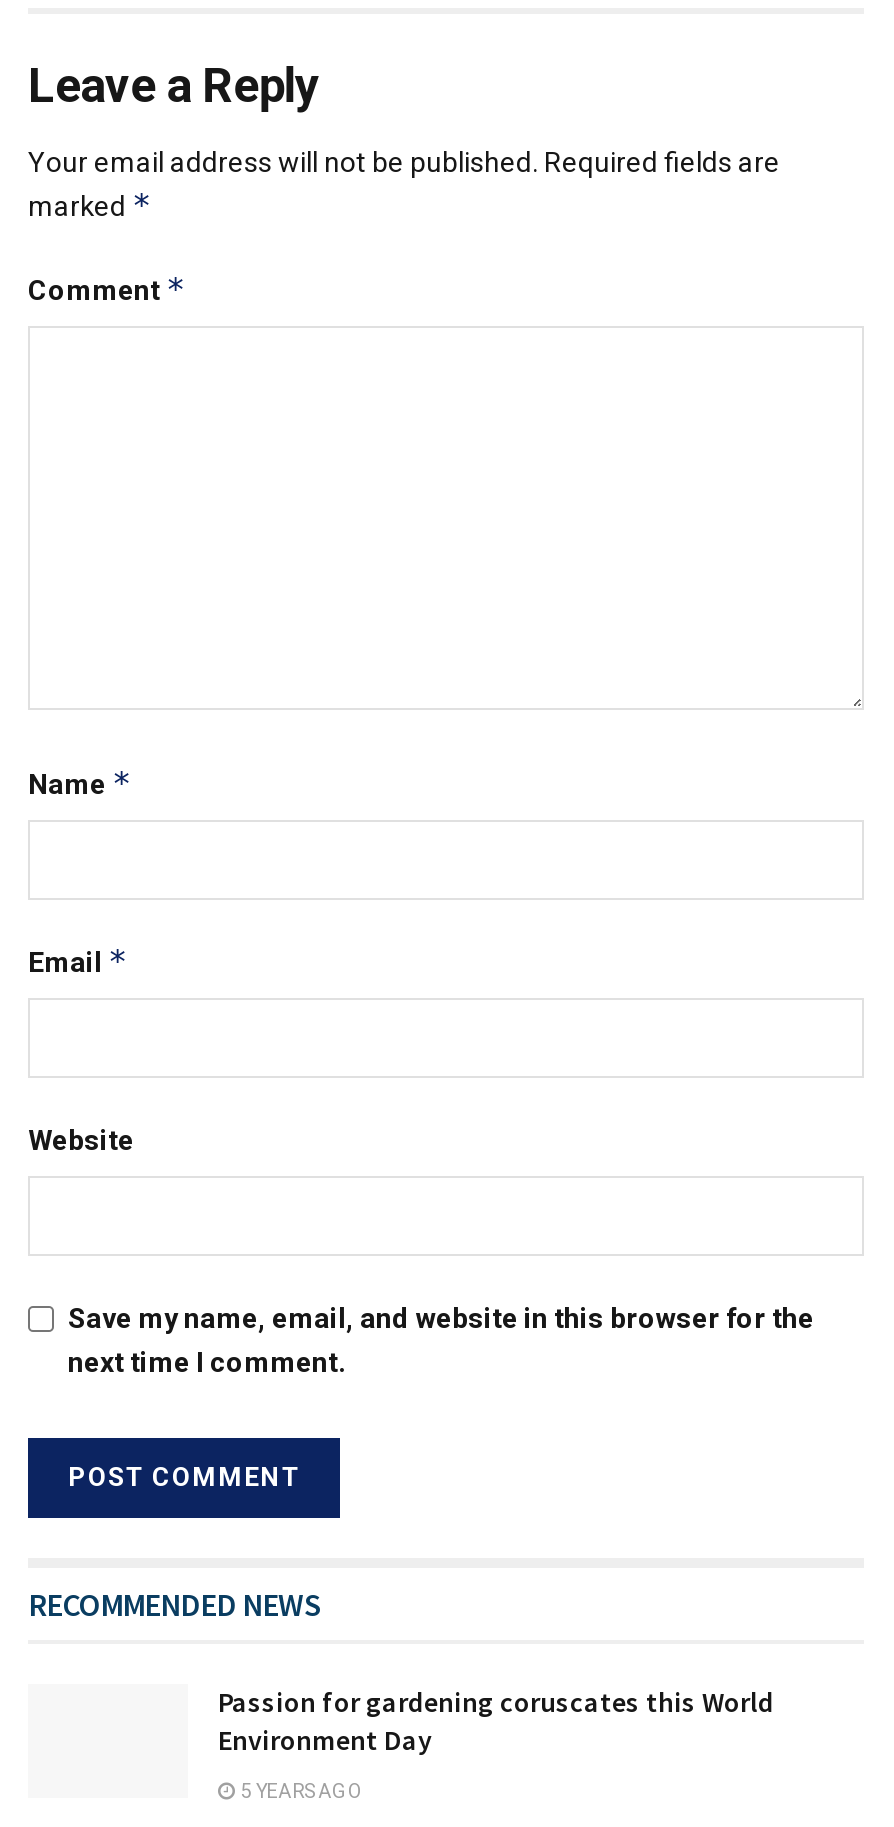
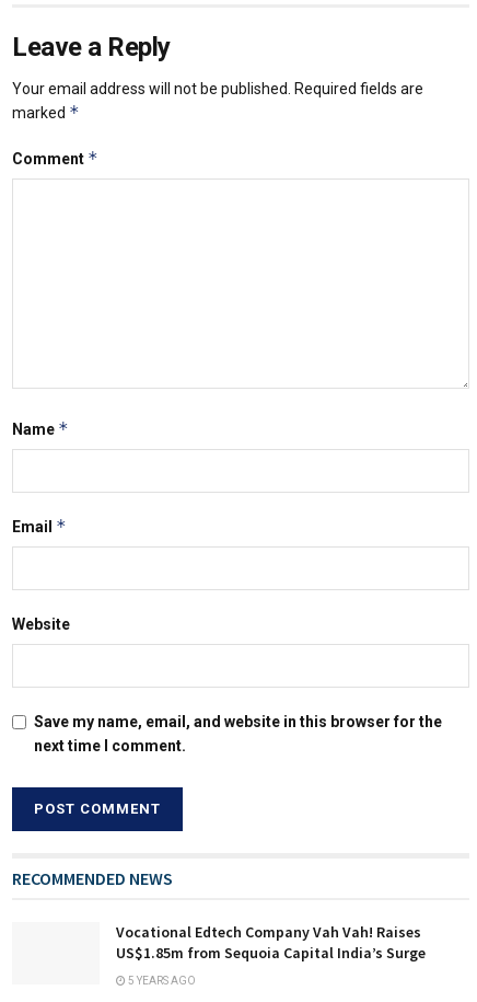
- Passion for gardening coruscates this World
- Environment Day
+ Vocational Edtech Company Vah Vah! Raises
+ US$1.85m from Sequoia Capital India’s Surge
